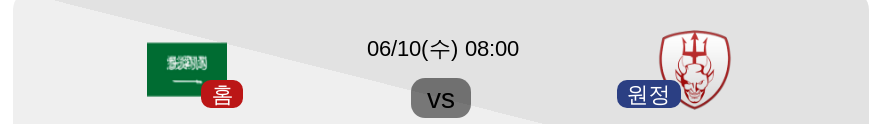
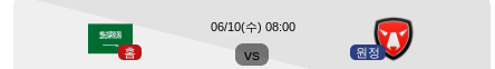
- [image]
+ [image]
